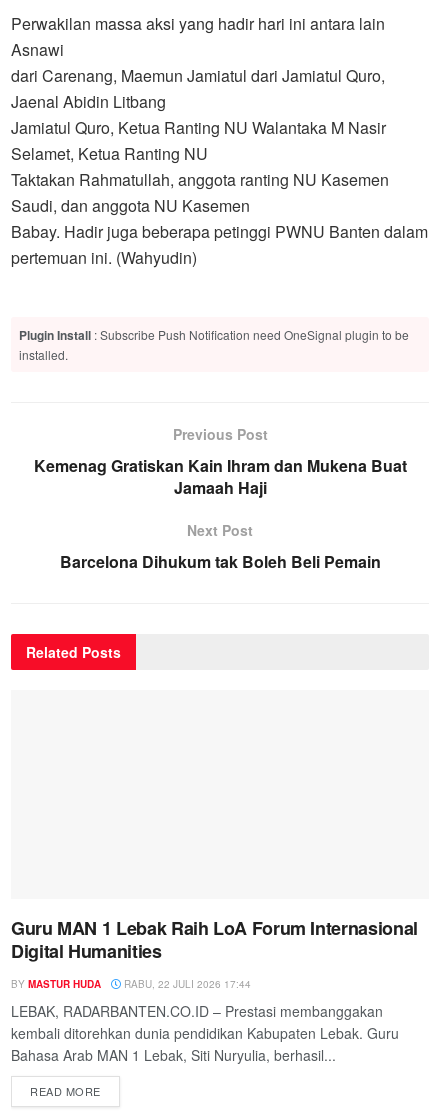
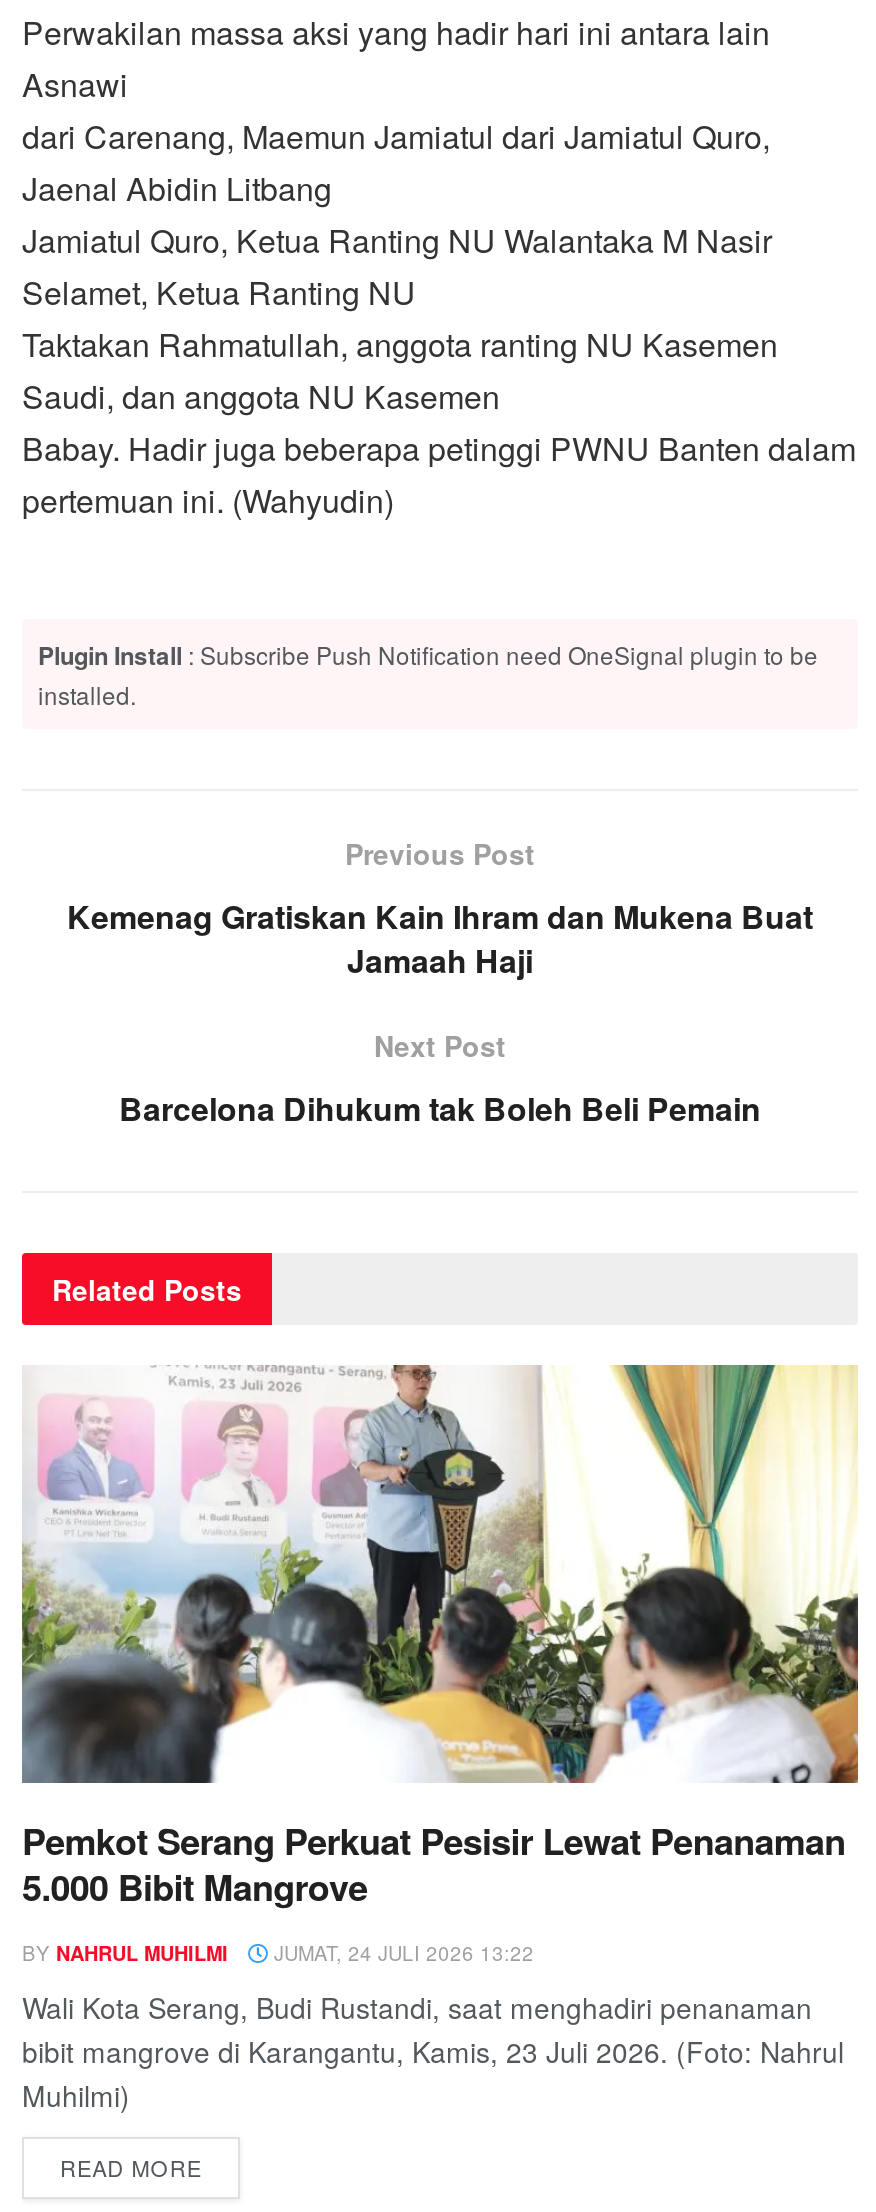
+ [image]

- Guru MAN 1 Lebak Raih LoA Forum Internasional
- Digital Humanities
+ Pemkot Serang Perkuat Pesisir Lewat Penanaman
+ 5.000 Bibit Mangrove

- BY MASTUR HUDA
- RABU, 22 JULI 2026 17:44
+ BY NAHRUL MUHILMI
+ JUMAT, 24 JULI 2026 13:22

- LEBAK, RADARBANTEN.CO.ID – Prestasi membanggakan
- kembali ditorehkan dunia pendidikan Kabupaten Lebak. Guru
- Bahasa Arab MAN 1 Lebak, Siti Nuryulia, berhasil...
+ Wali Kota Serang, Budi Rustandi, saat menghadiri penanaman
+ bibit mangrove di Karangantu, Kamis, 23 Juli 2026. (Foto: Nahrul
+ Muhilmi)
